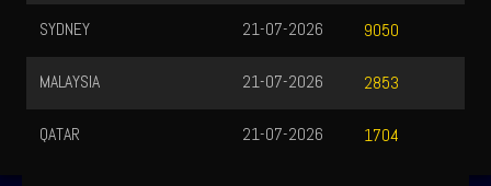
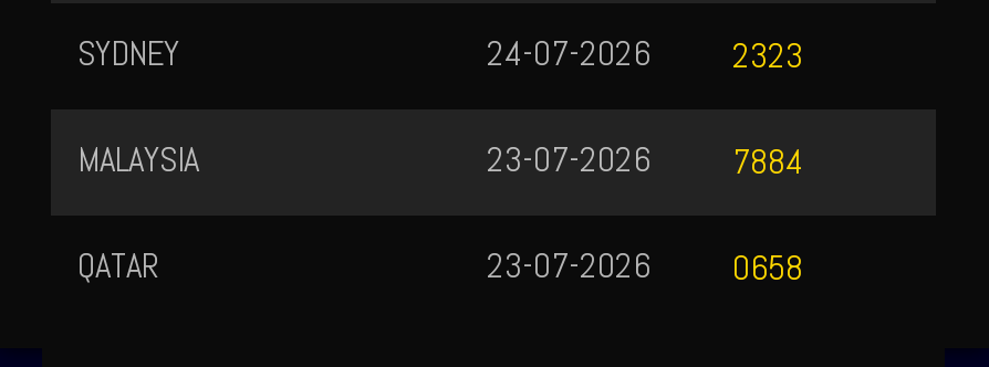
- 21-07-2026
+ 24-07-2026

- 9050
+ 2323

- 21-07-2026
+ 23-07-2026

- 2853
+ 7884

- 21-07-2026
+ 23-07-2026

- 1704
+ 0658
